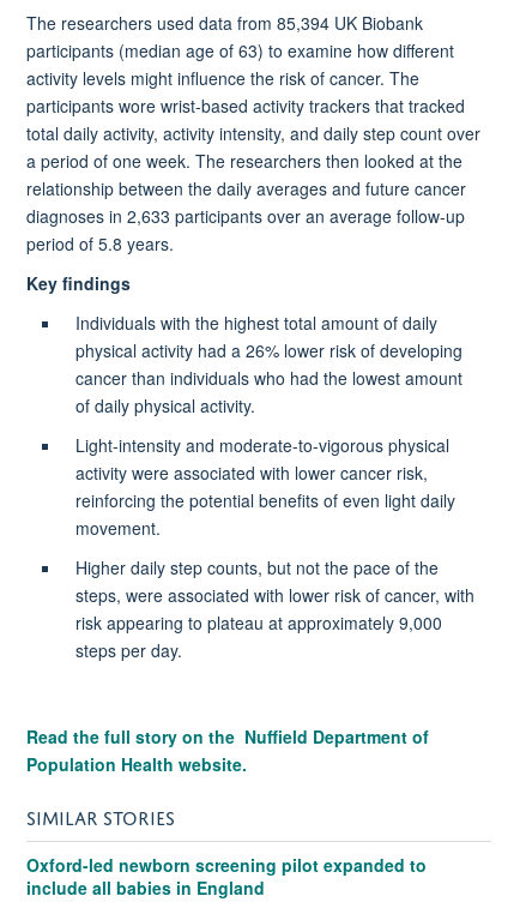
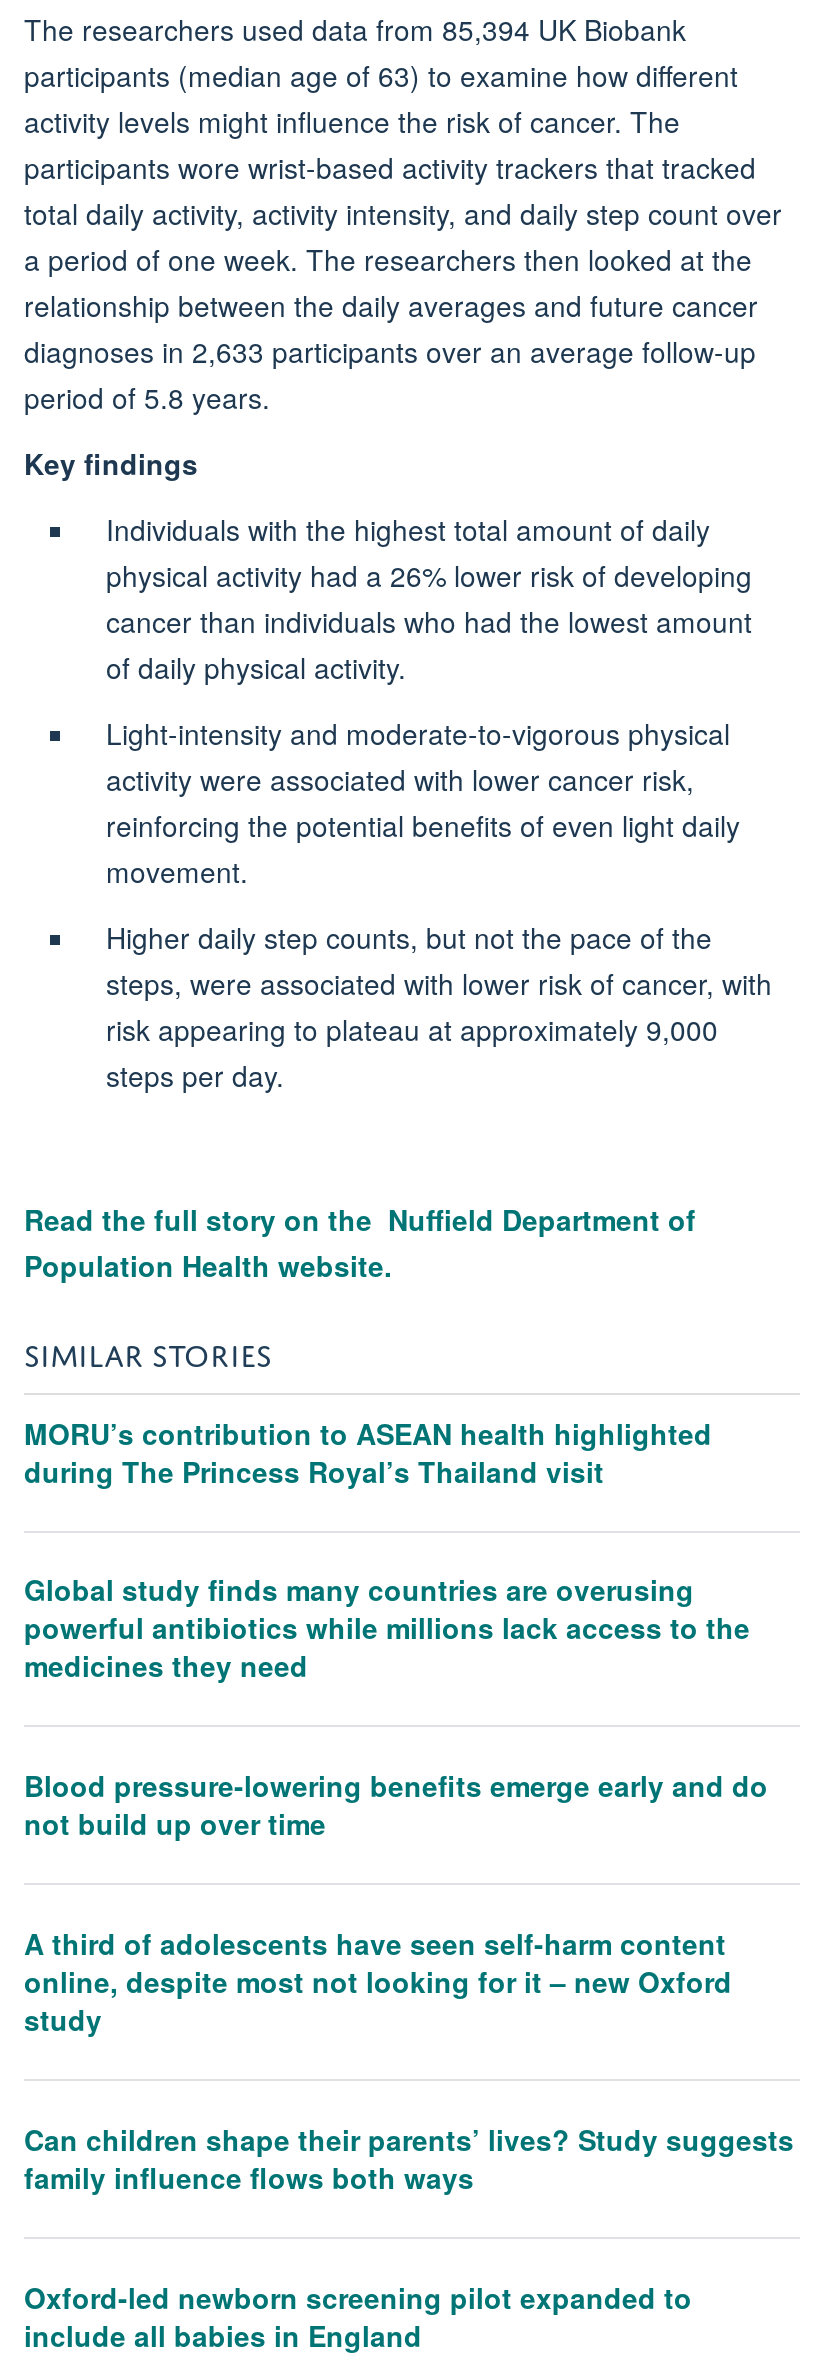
+ MORU’s contribution to ASEAN health highlighted
+ during The Princess Royal’s Thailand visit
+ Global study finds many countries are overusing
+ powerful antibiotics while millions lack access to the
+ medicines they need
+ Blood pressure-lowering benefits emerge early and do
+ not build up over time
+ A third of adolescents have seen self-harm content
+ online, despite most not looking for it – new Oxford
+ study
+ Can children shape their parents’ lives? Study suggests
+ family influence flows both ways
